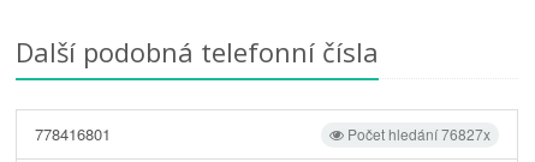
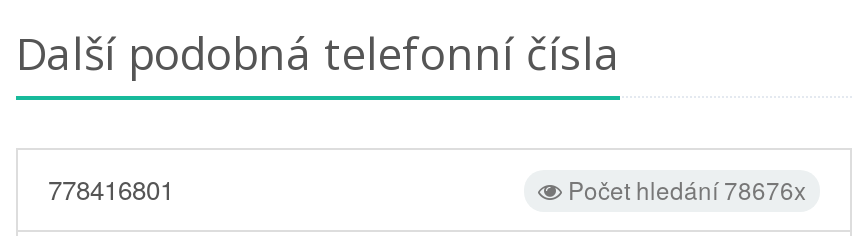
- Počet hledání 76827x
+ Počet hledání 78676x
